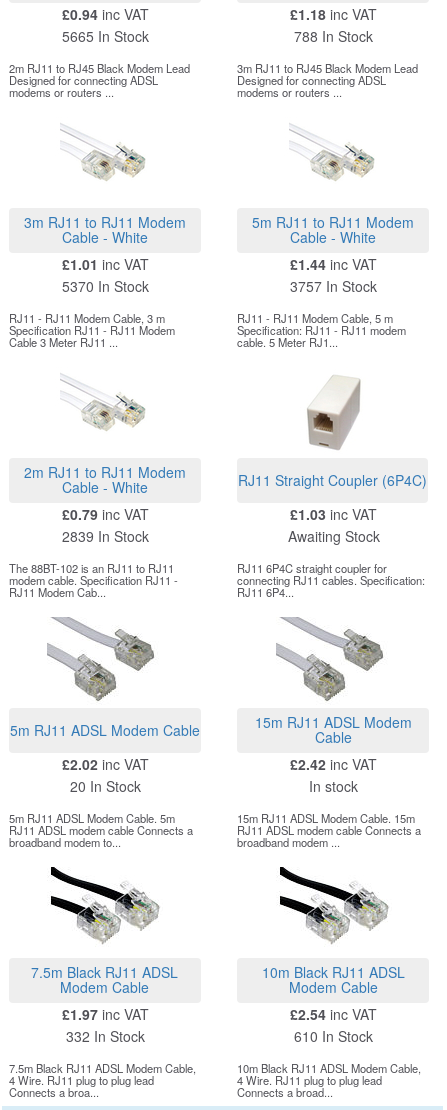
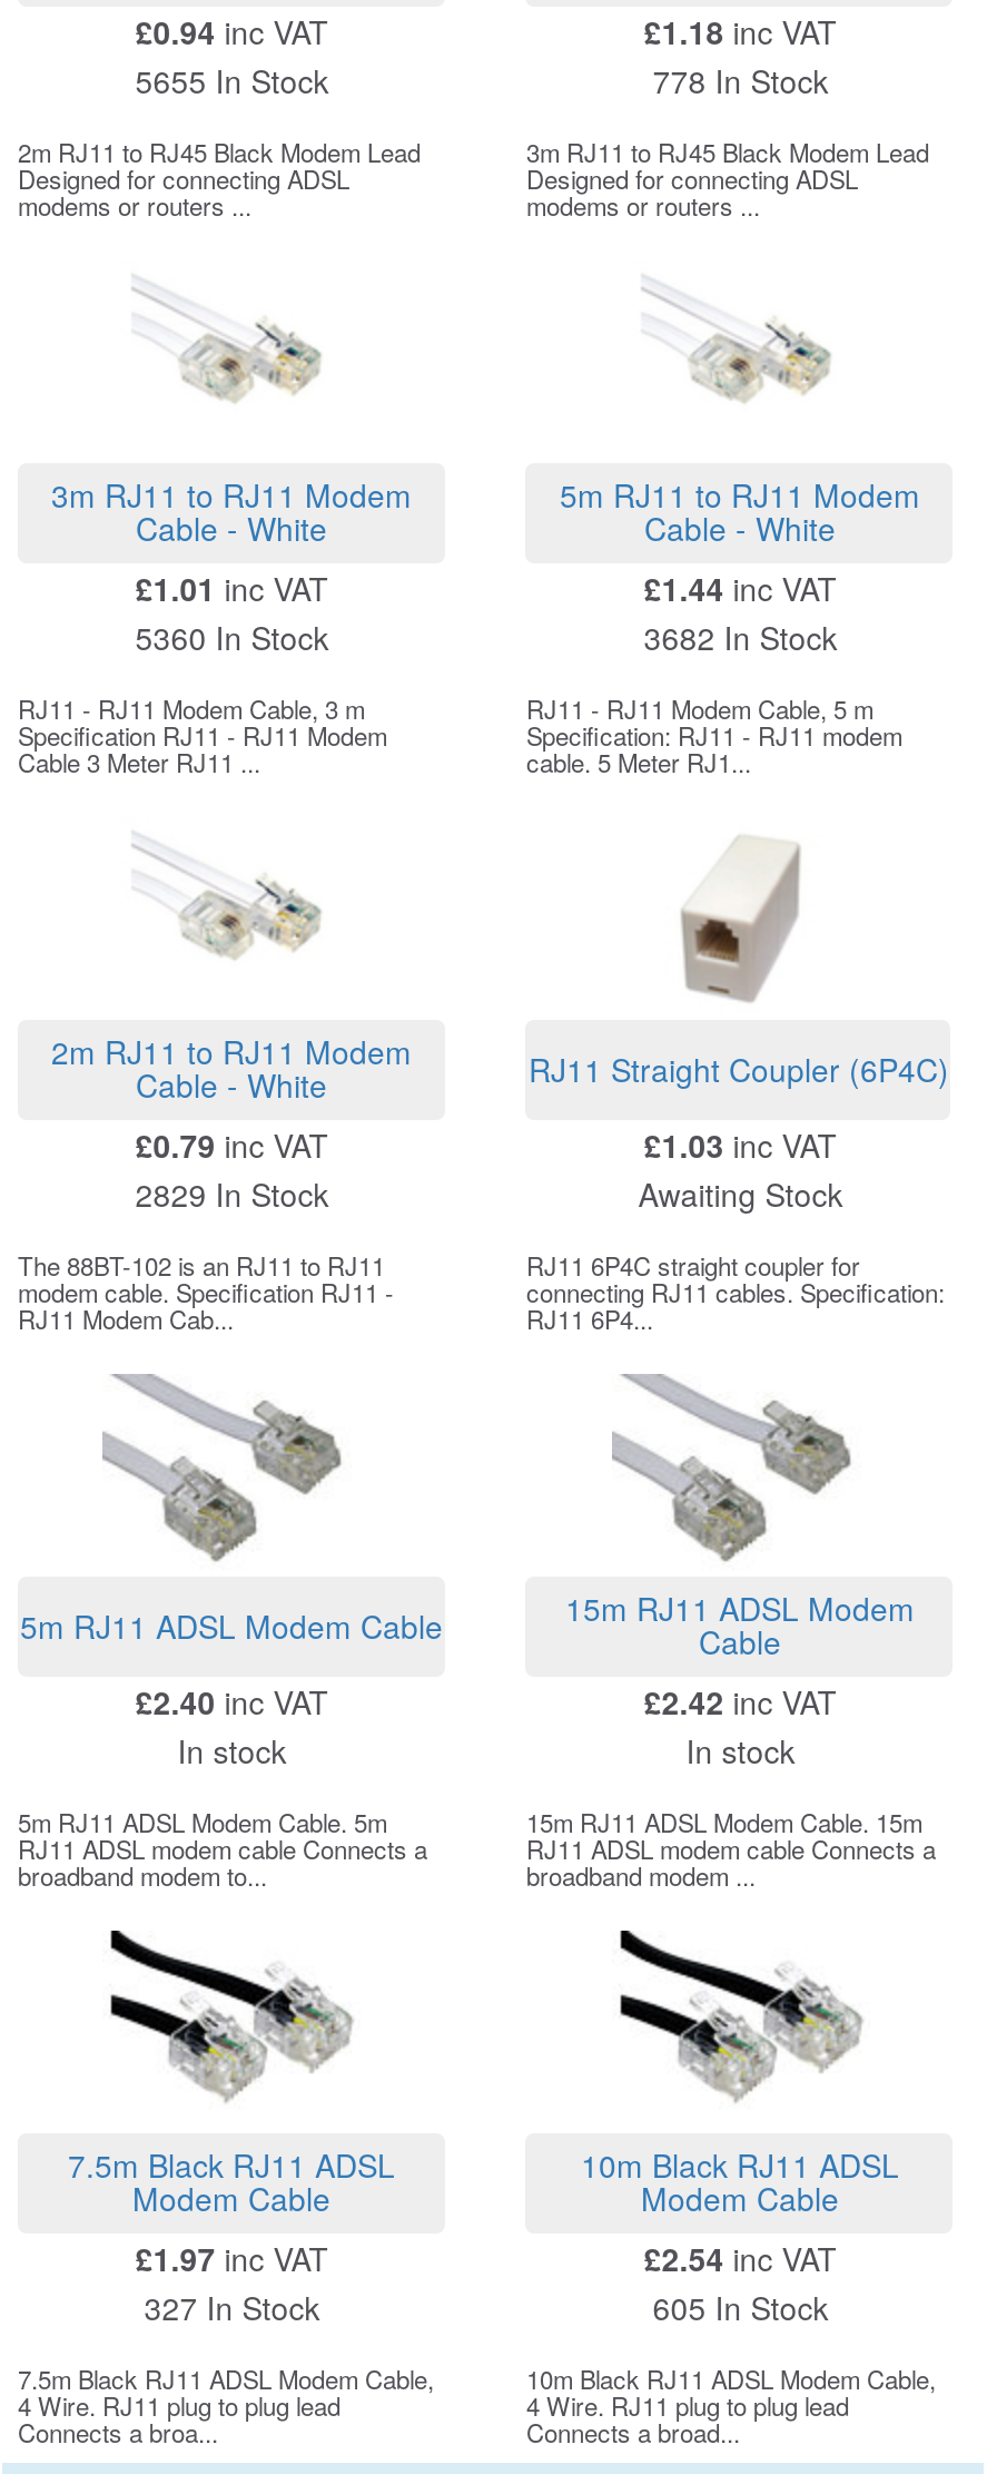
- 5665 In Stock
+ 5655 In Stock

- 788 In Stock
+ 778 In Stock

- 5370 In Stock
+ 5360 In Stock

- 3757 In Stock
+ 3682 In Stock

- 2839 In Stock
+ 2829 In Stock

- £2.02 inc VAT
- 20 In Stock
+ £2.40 inc VAT
+ In stock

- 332 In Stock
+ 327 In Stock

- 610 In Stock
+ 605 In Stock
